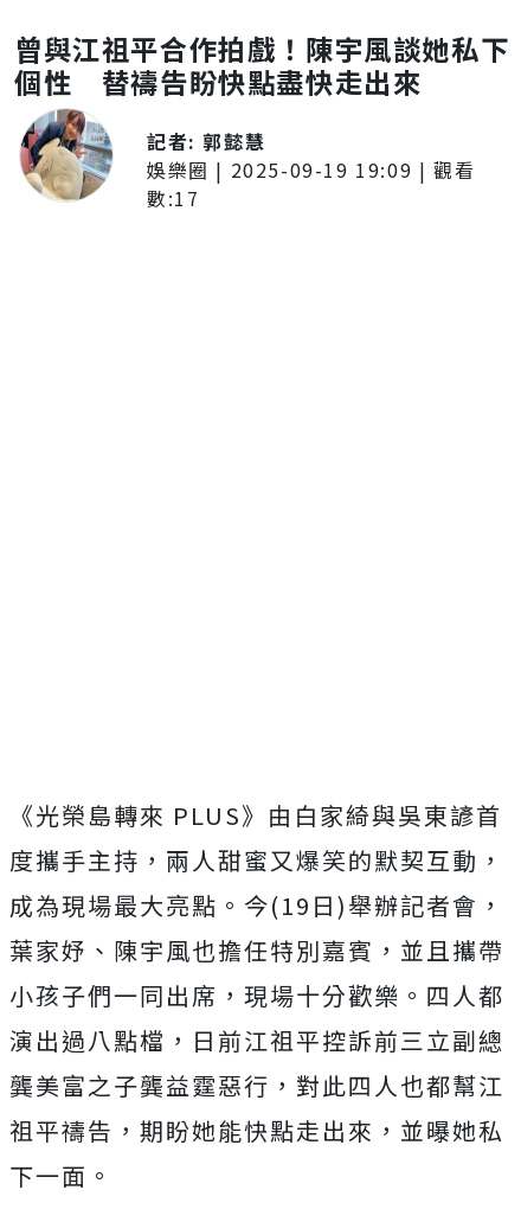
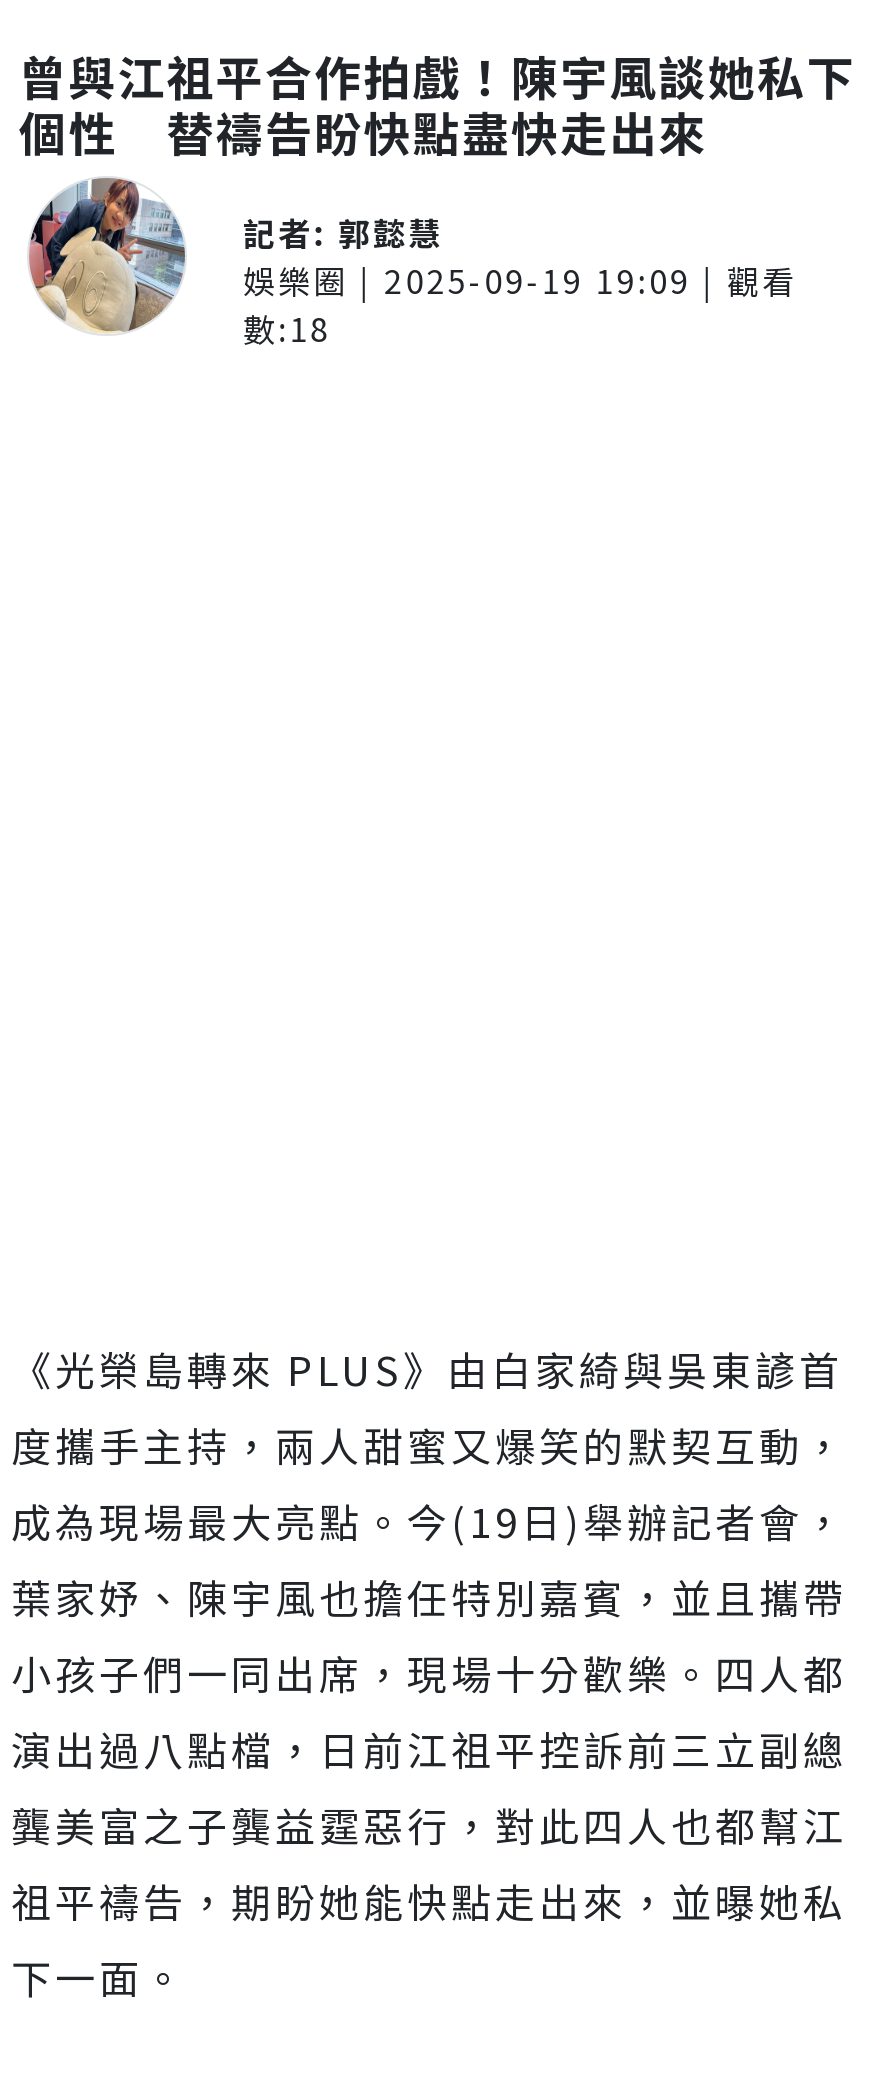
- 數:17
+ 數:18
